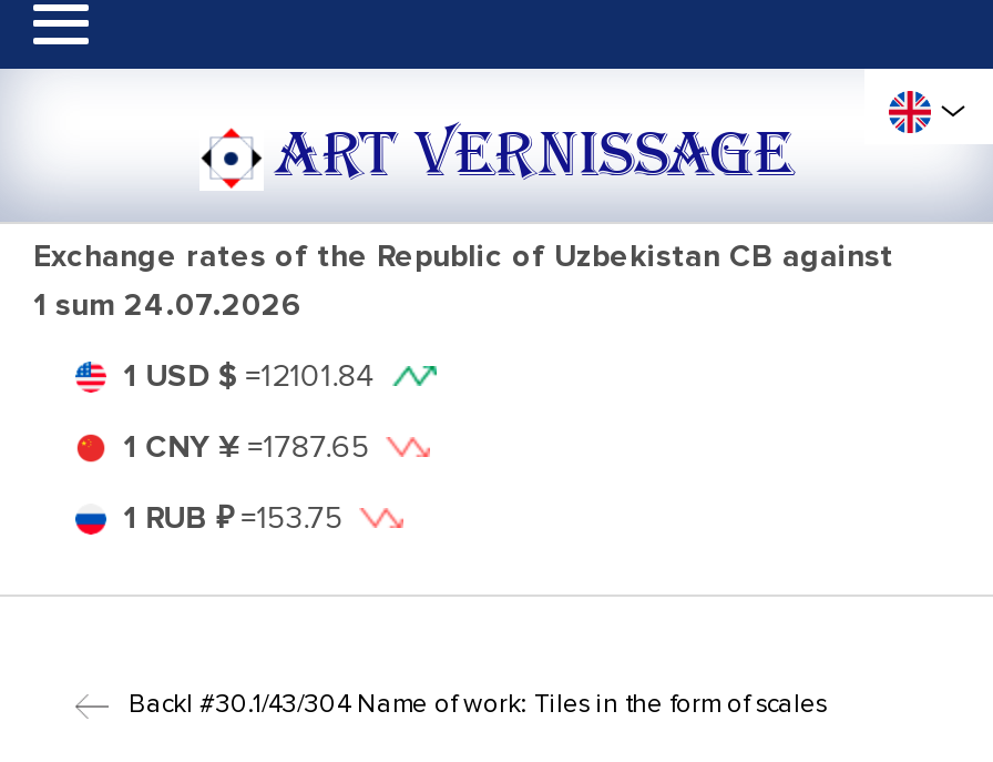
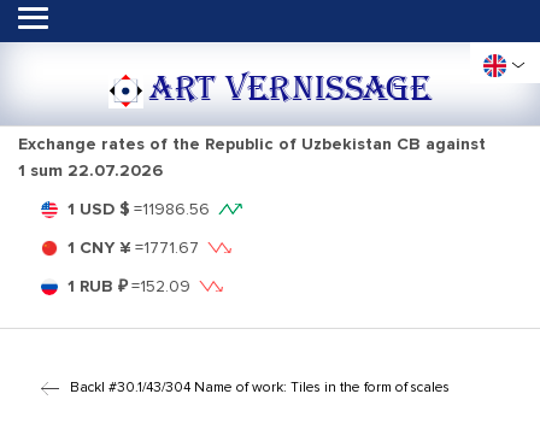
- 1 sum 24.07.2026
+ 1 sum 22.07.2026

- 1 USD $ =12101.84
+ 1 USD $ =11986.56

- 1 CNY ¥ =1787.65
+ 1 CNY ¥ =1771.67

- 1 RUB ₽ =153.75
+ 1 RUB ₽ =152.09
